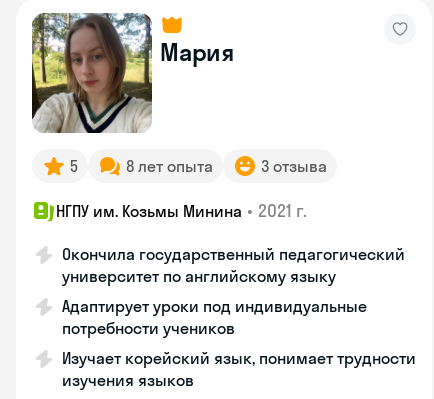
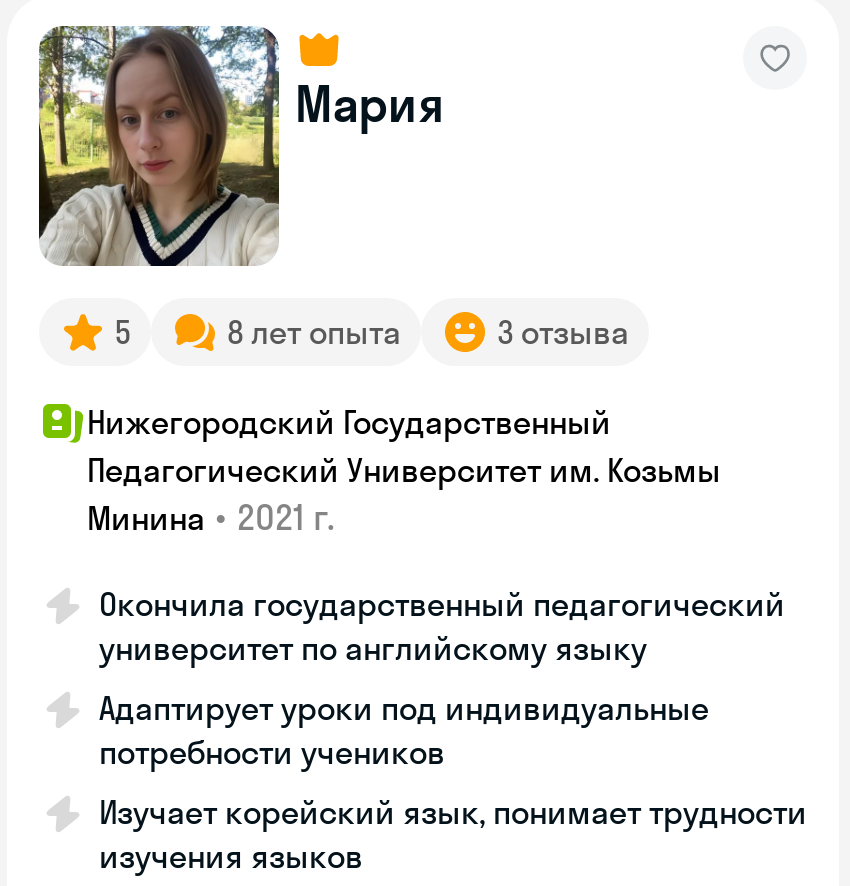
- НГПУ им. Козьмы Минина • 2021 г.
+ Нижегородский Государственный
+ Педагогический Университет им. Козьмы
+ Минина • 2021 г.
